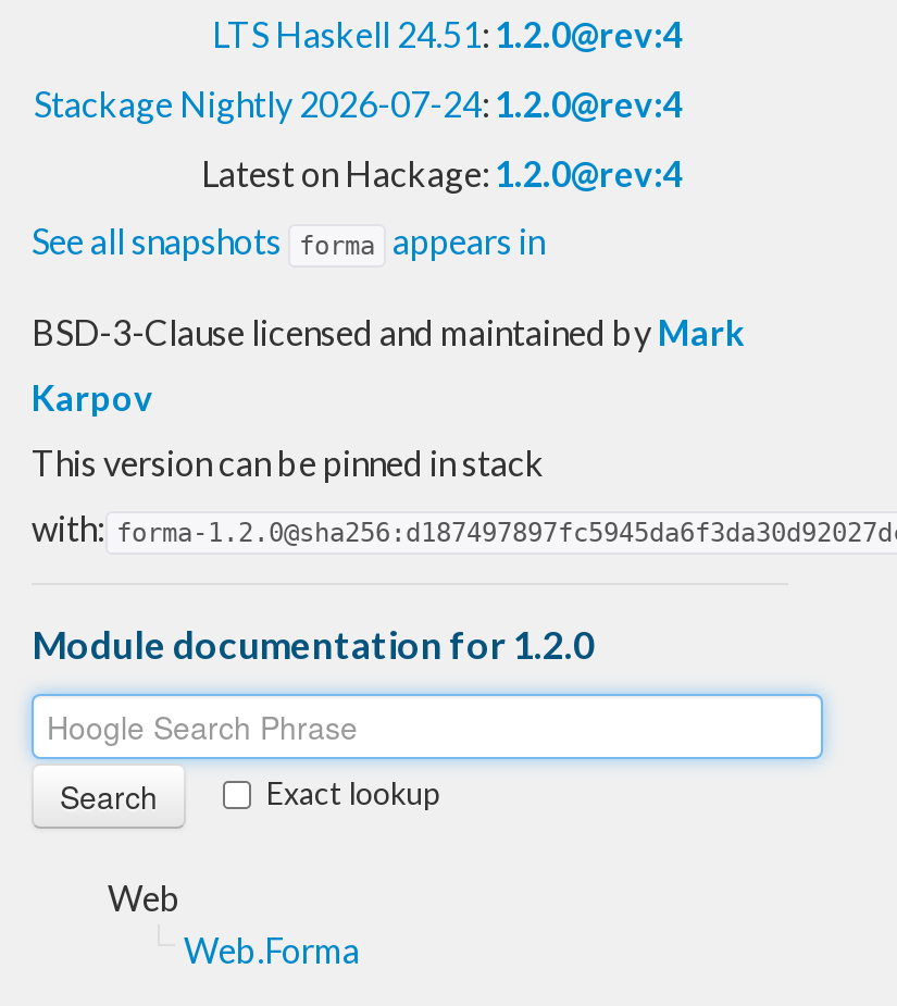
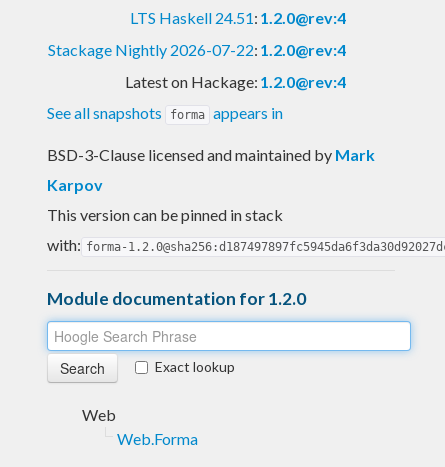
- Stackage Nightly 2026-07-24: 1.2.0@rev:4
+ Stackage Nightly 2026-07-22: 1.2.0@rev:4
